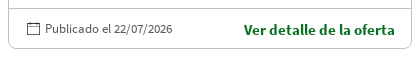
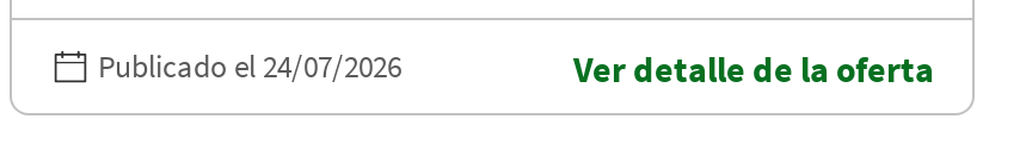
- Publicado el 22/07/2026
+ Publicado el 24/07/2026
